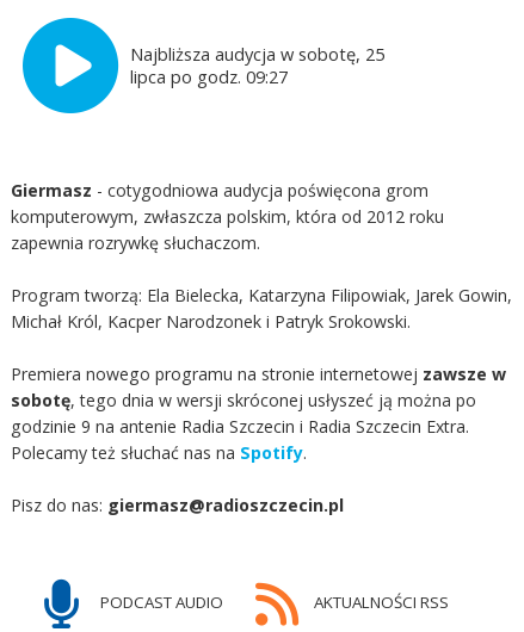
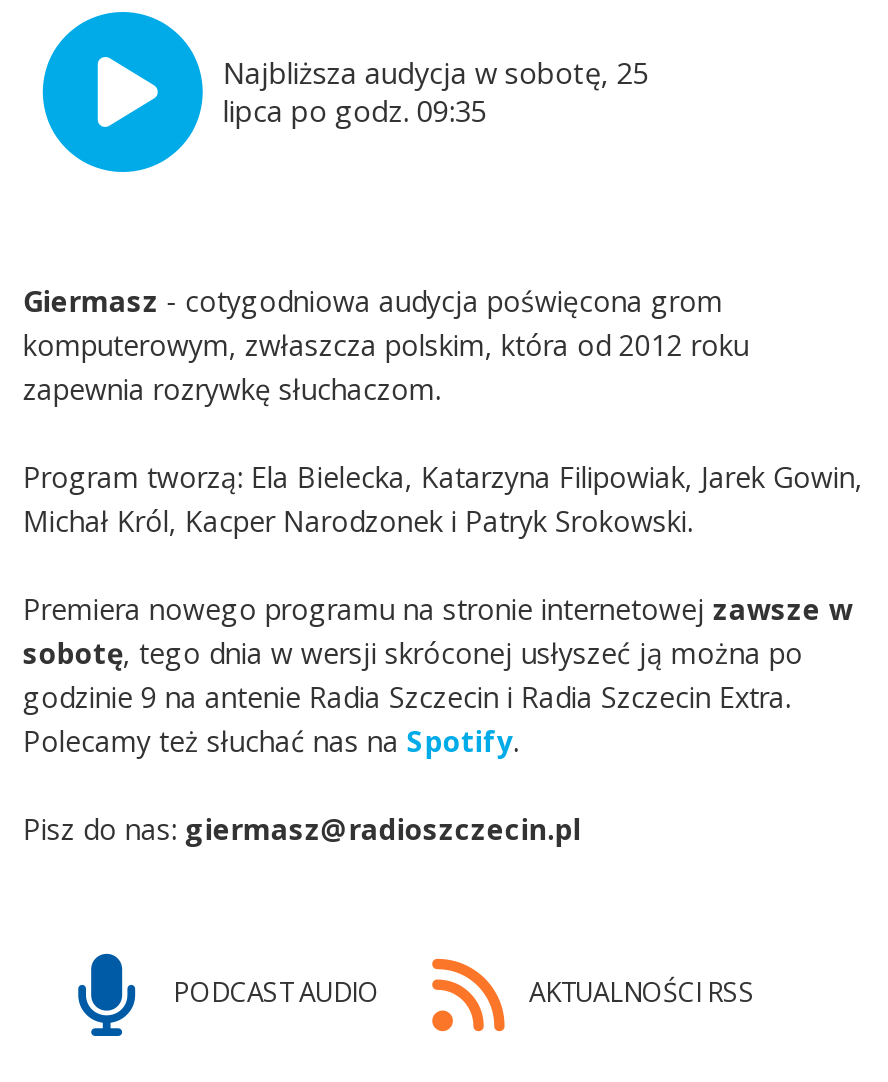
- lipca po godz. 09:27
+ lipca po godz. 09:35
